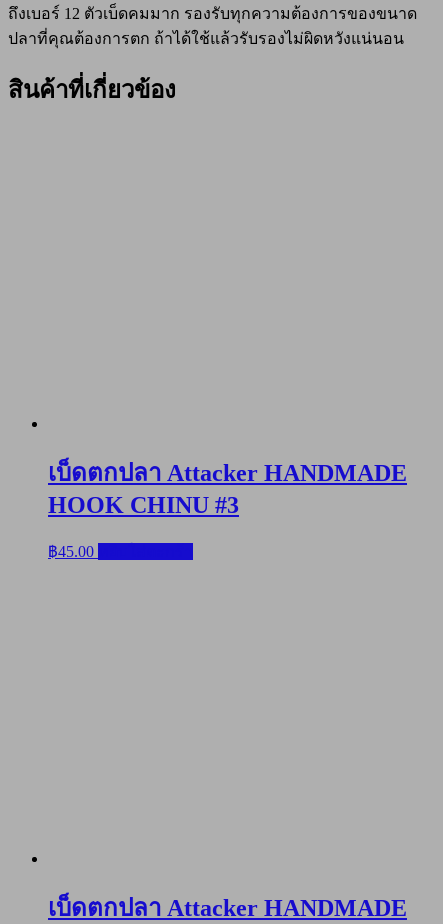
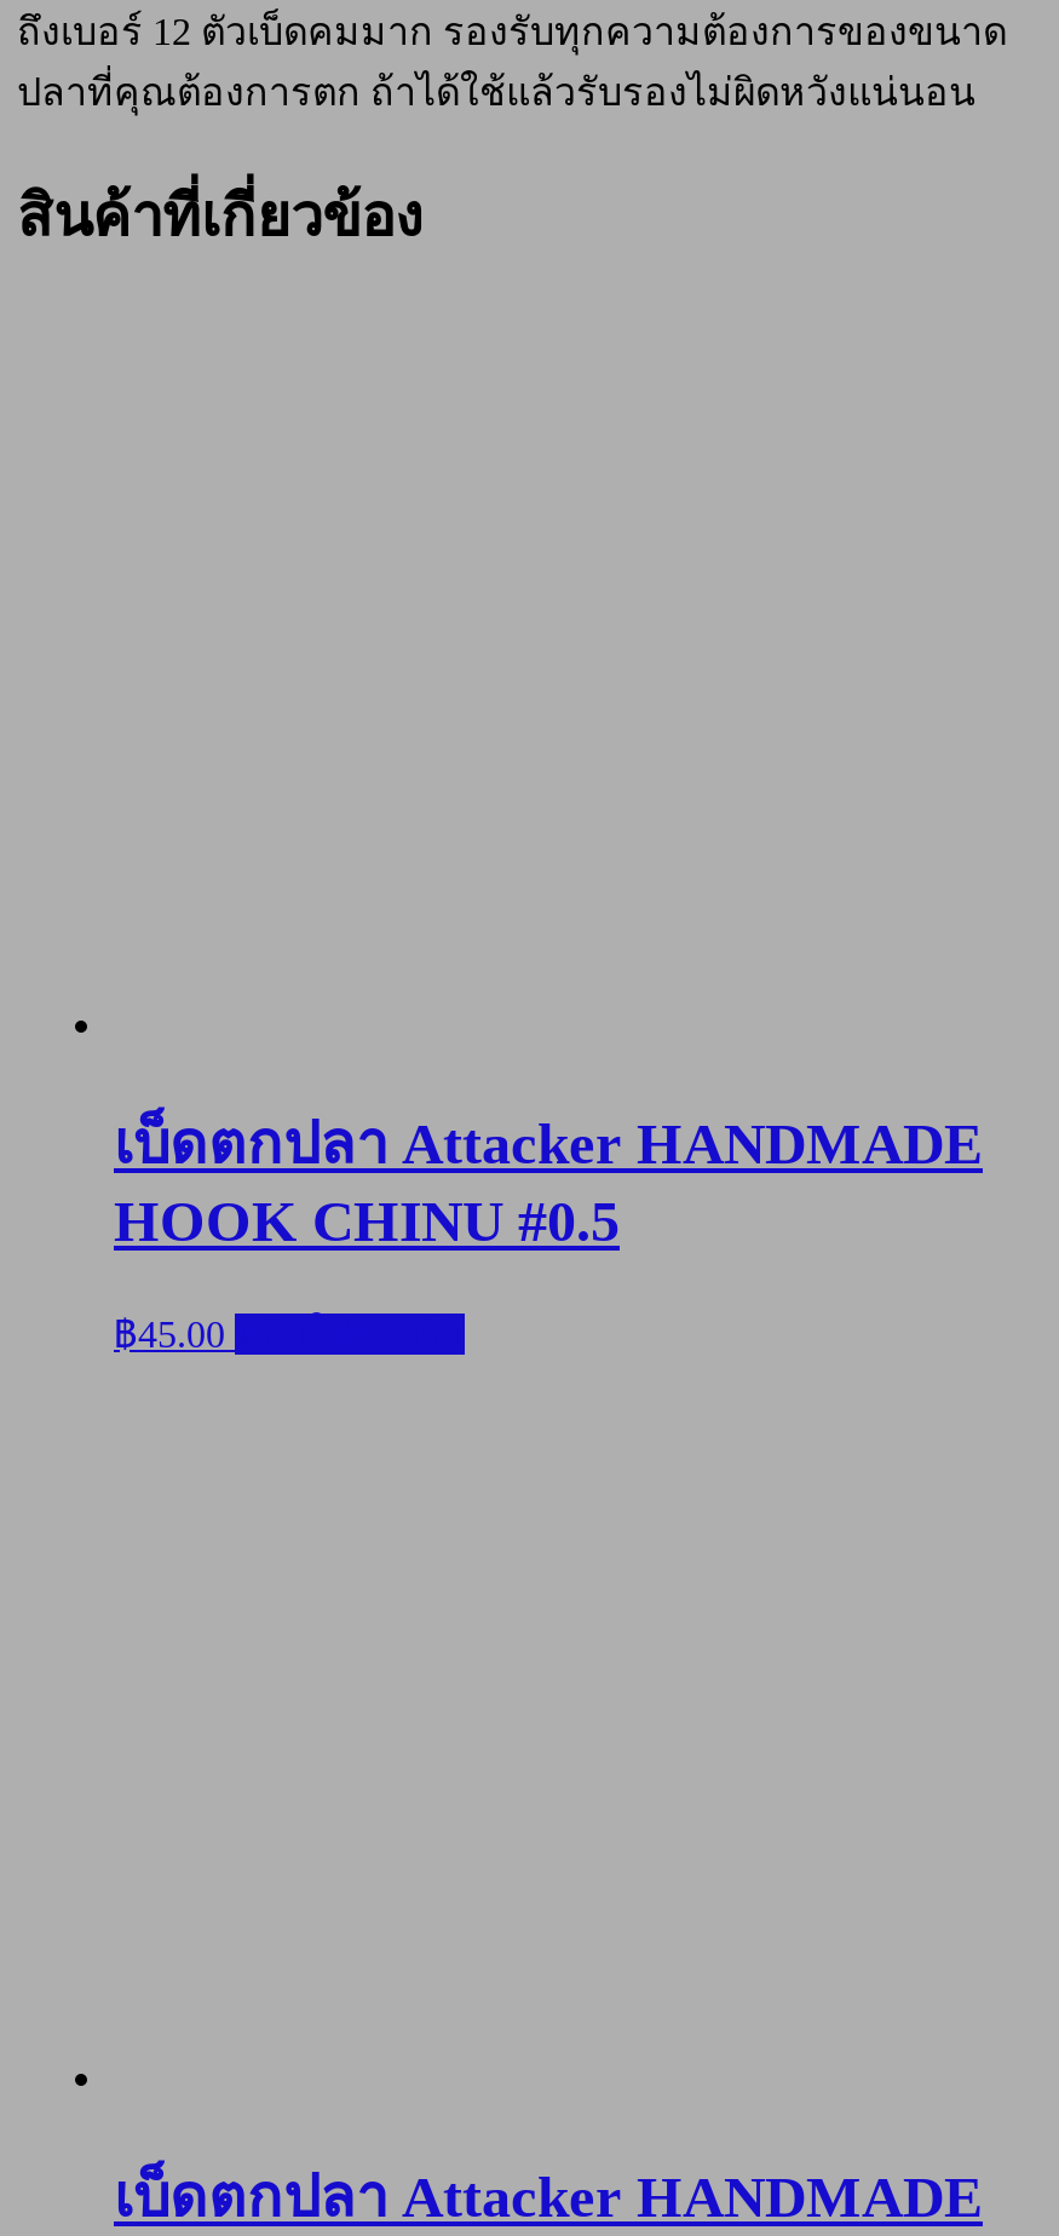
- HOOK CHINU #3
+ HOOK CHINU #0.5
